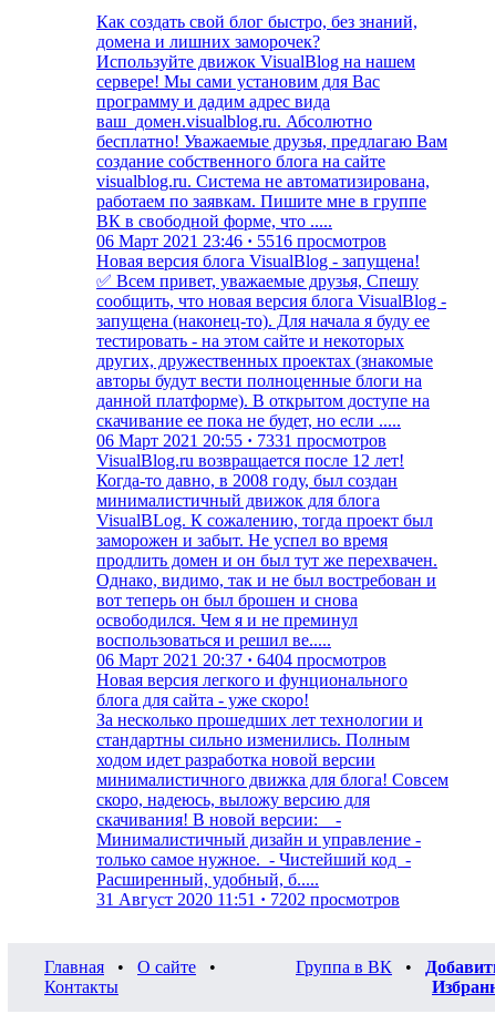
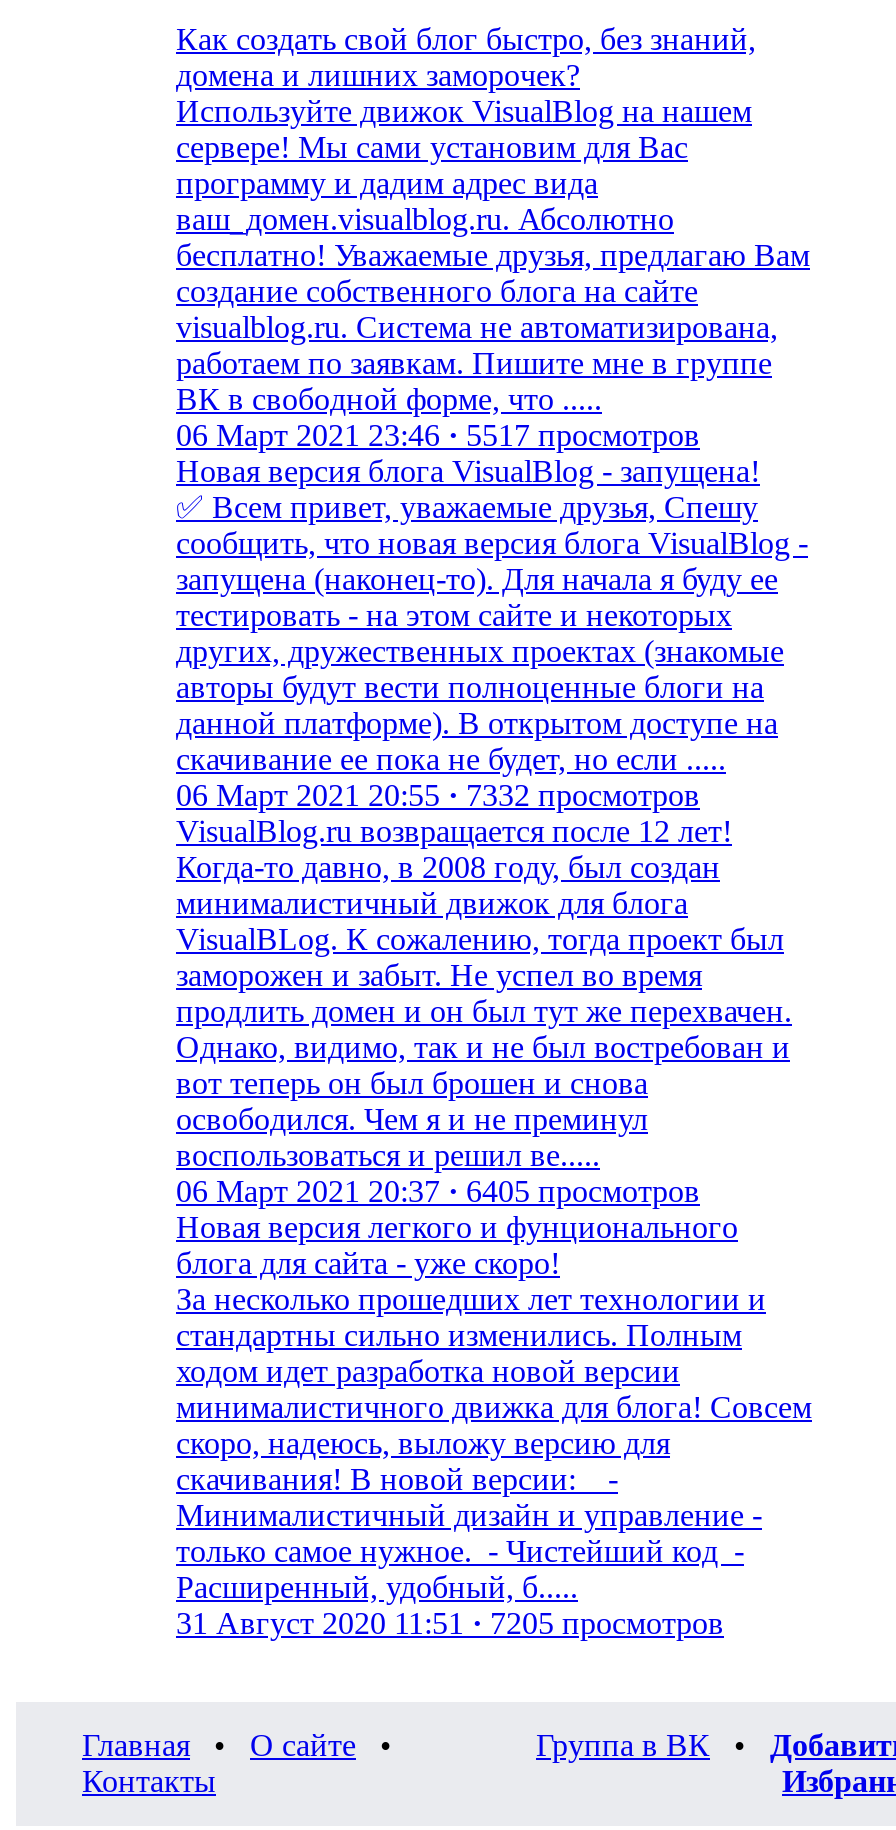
- 06 Март 2021 23:46 · 5516 просмотров
+ 06 Март 2021 23:46 · 5517 просмотров

- 06 Март 2021 20:55 · 7331 просмотров
+ 06 Март 2021 20:55 · 7332 просмотров

- 06 Март 2021 20:37 · 6404 просмотров
+ 06 Март 2021 20:37 · 6405 просмотров

- 31 Август 2020 11:51 · 7202 просмотров
+ 31 Август 2020 11:51 · 7205 просмотров
